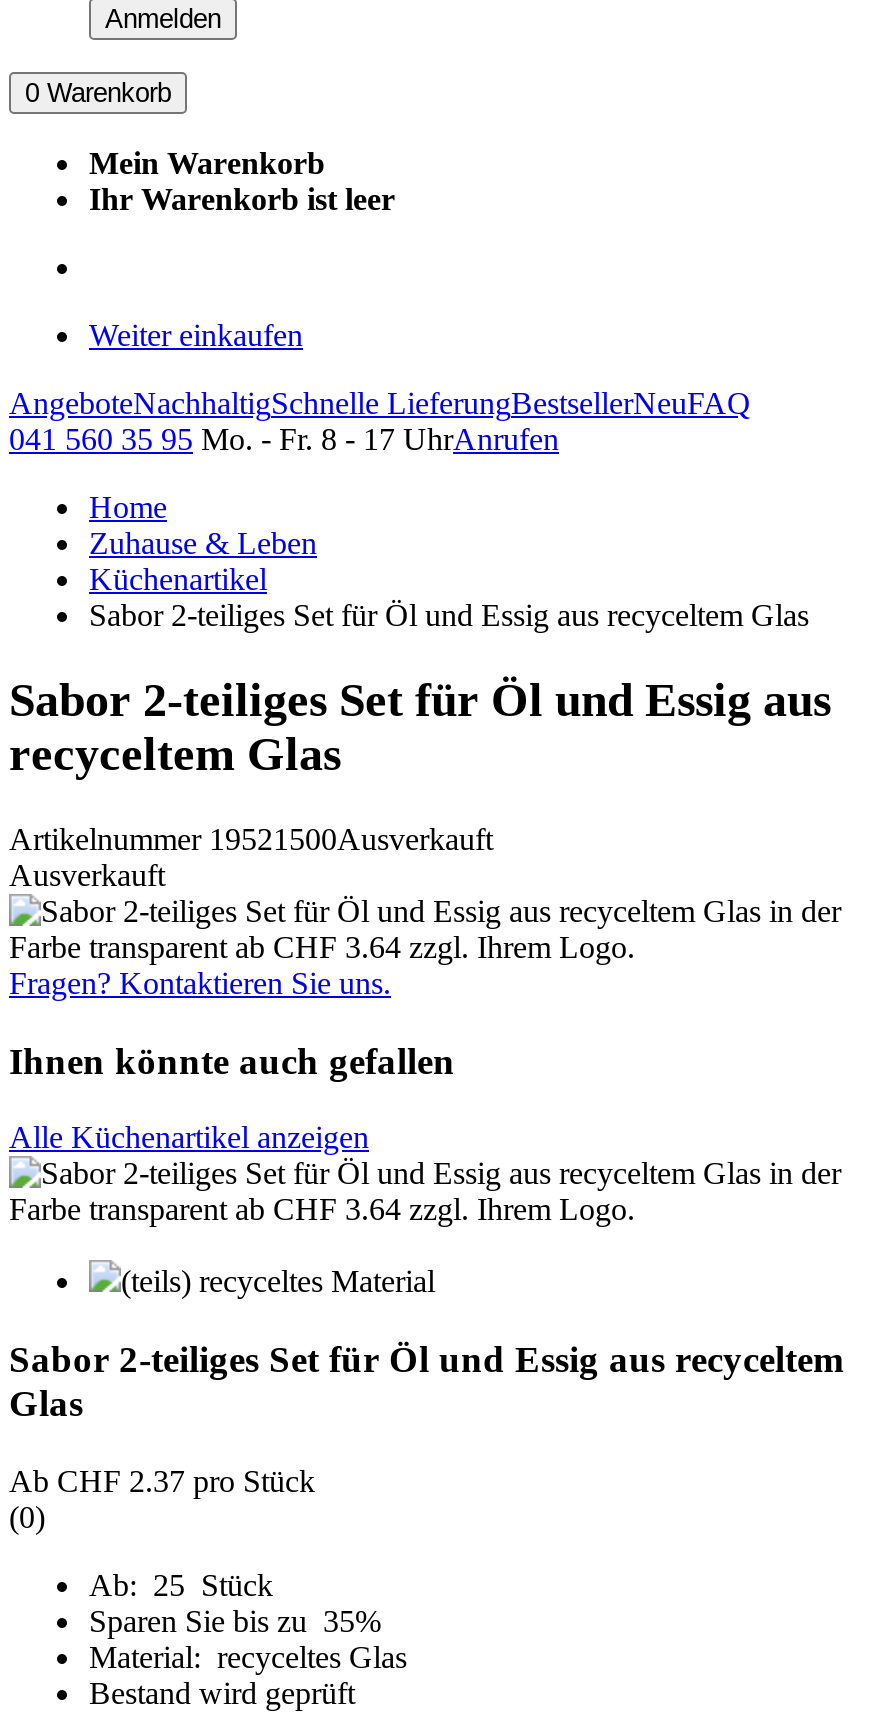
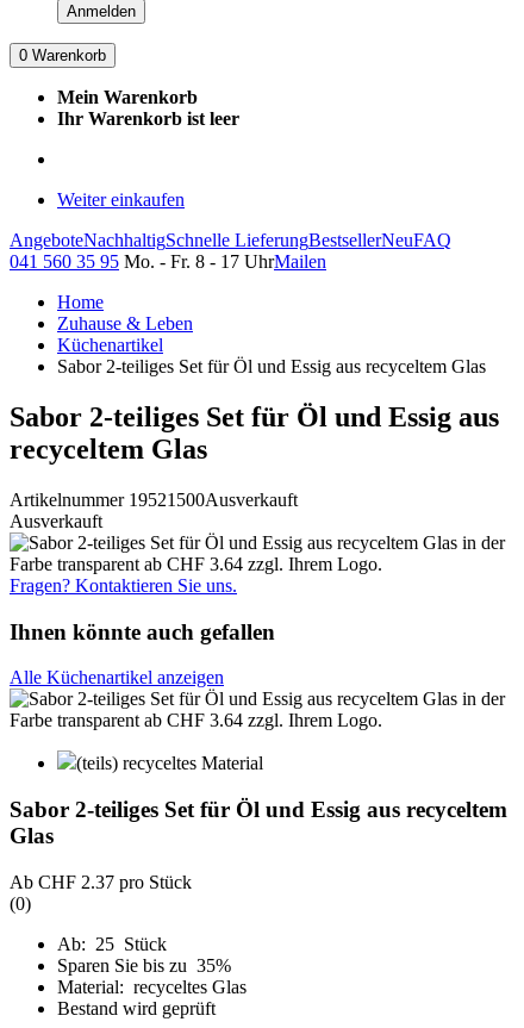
- 041 560 35 95 Mo. - Fr. 8 - 17 UhrAnrufen
+ 041 560 35 95 Mo. - Fr. 8 - 17 UhrMailen
